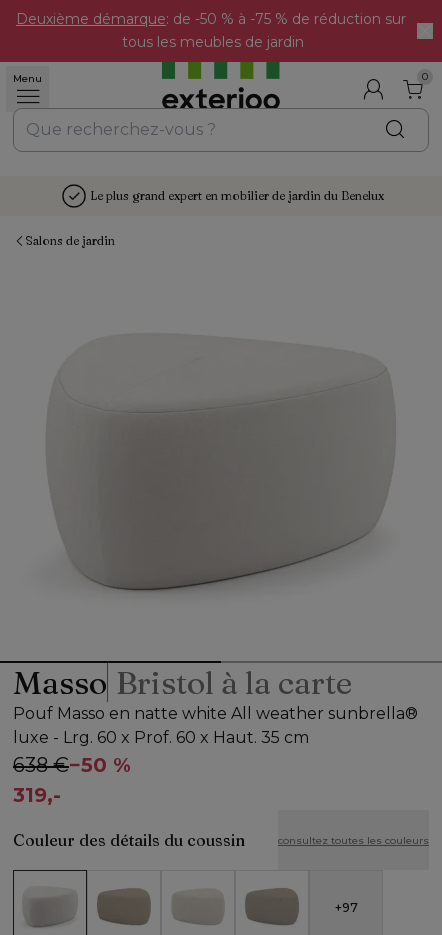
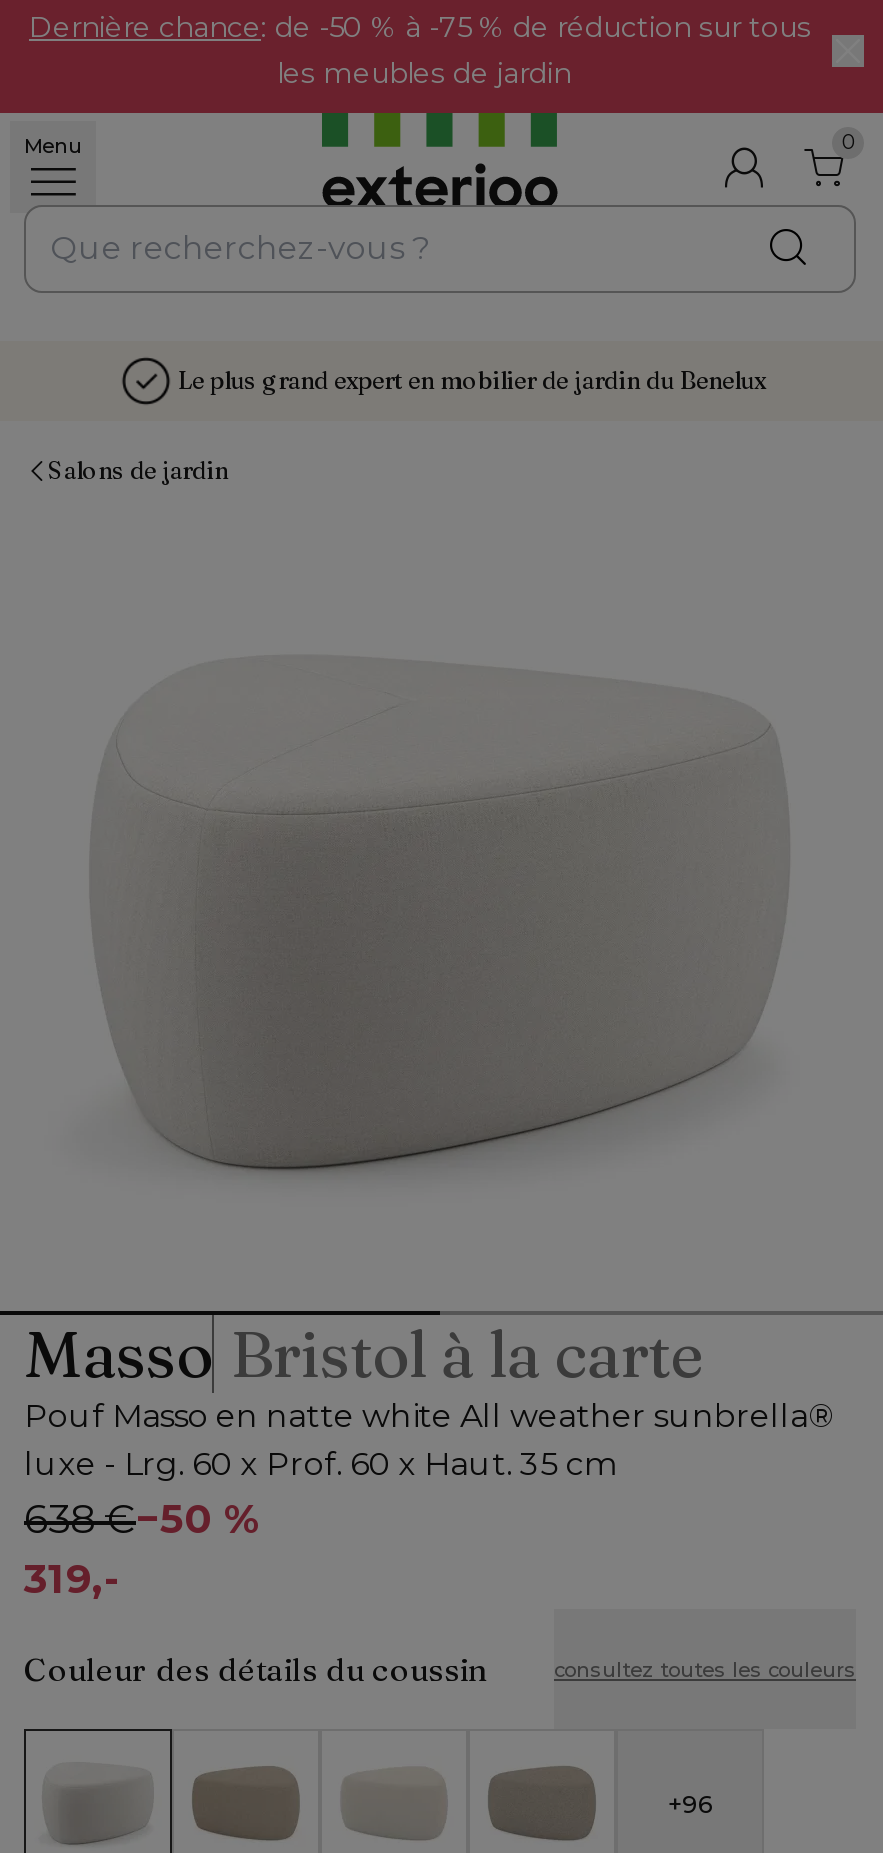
- Deuxième démarque: de -50 % à -75 % de réduction sur
- tous les meubles de jardin
+ Dernière chance: de -50 % à -75 % de réduction sur tous
+ les meubles de jardin

- +97
+ +96
